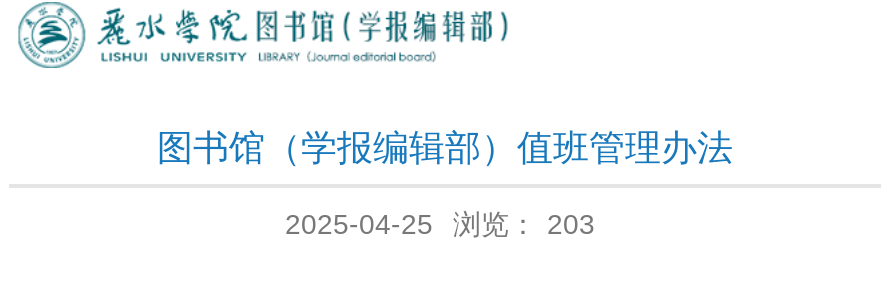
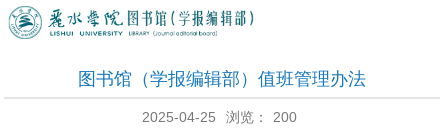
- 2025-04-25 浏览： 203
+ 2025-04-25 浏览： 200
